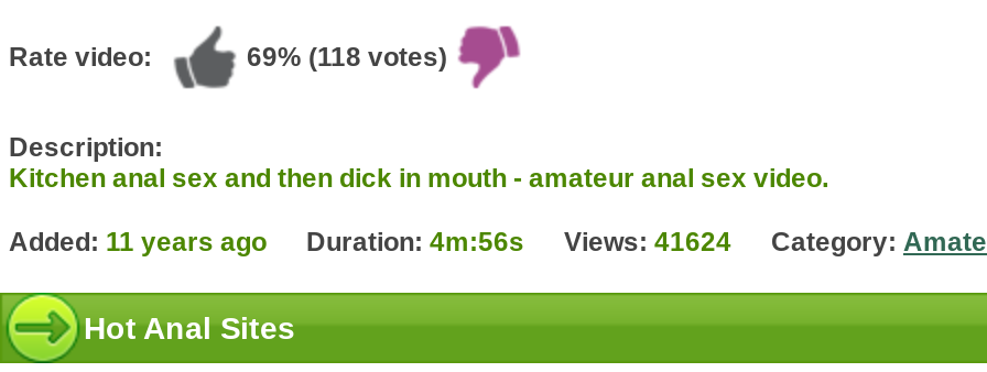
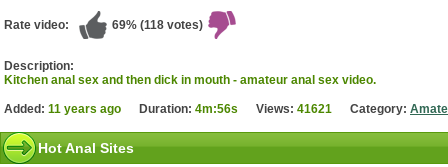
- Views: 41624
+ Views: 41621
